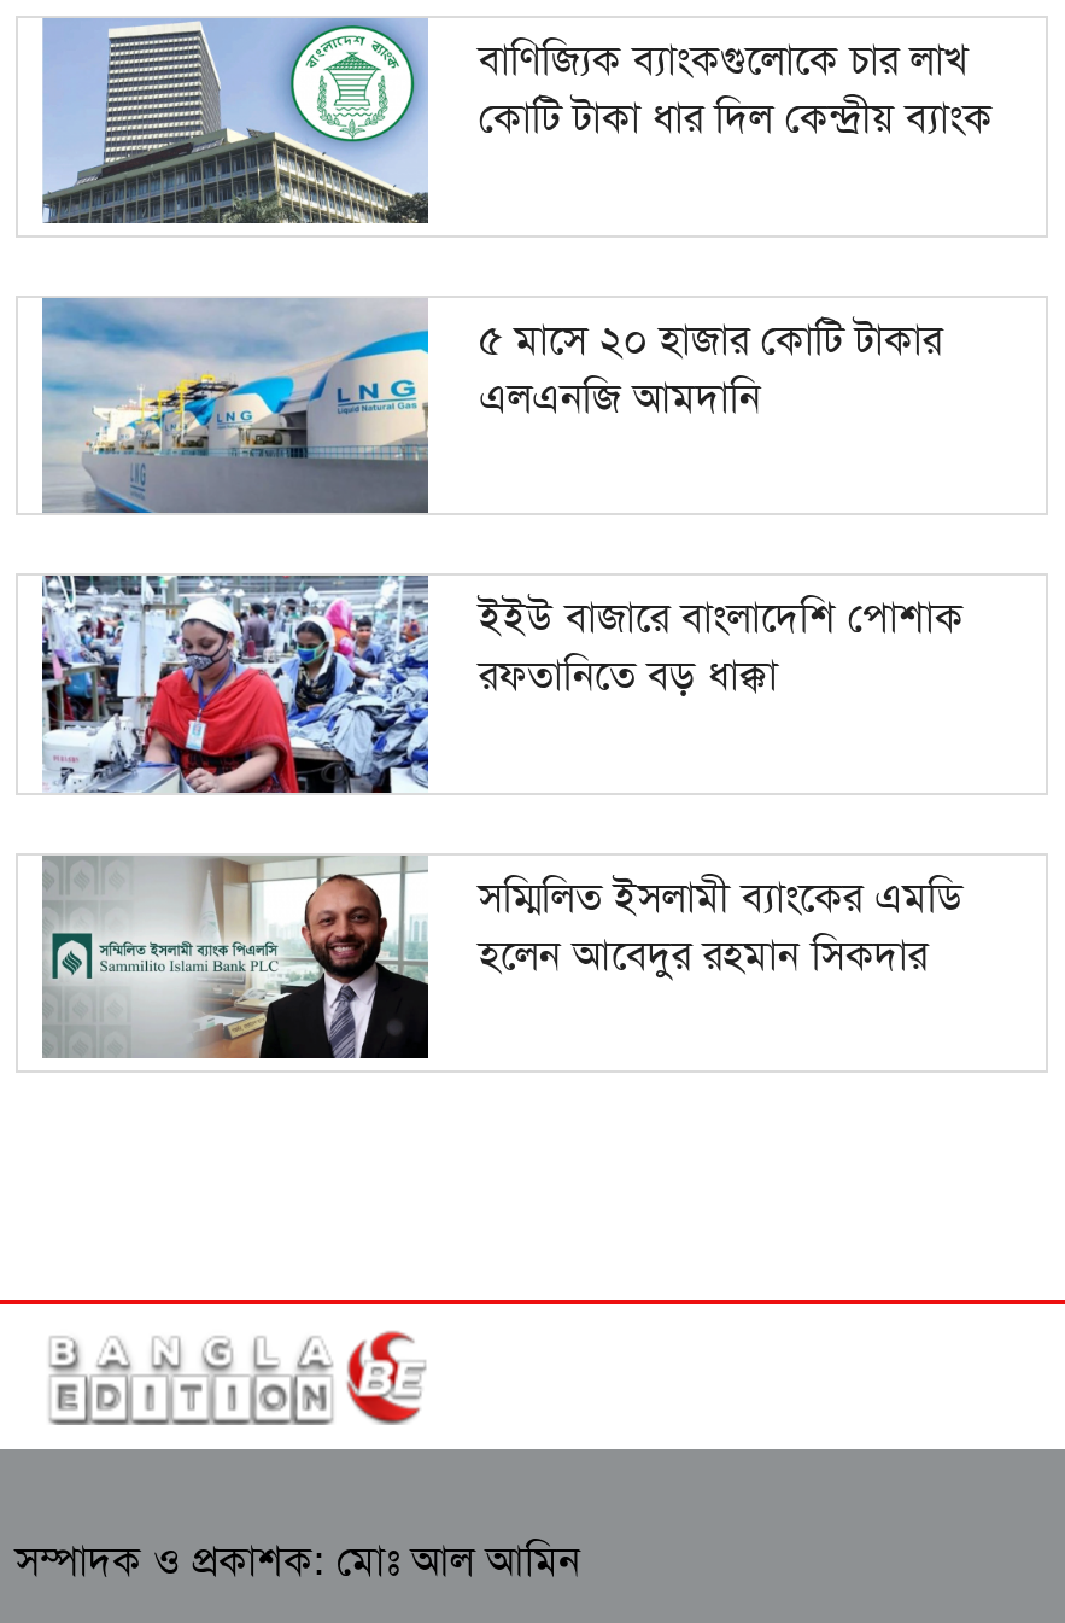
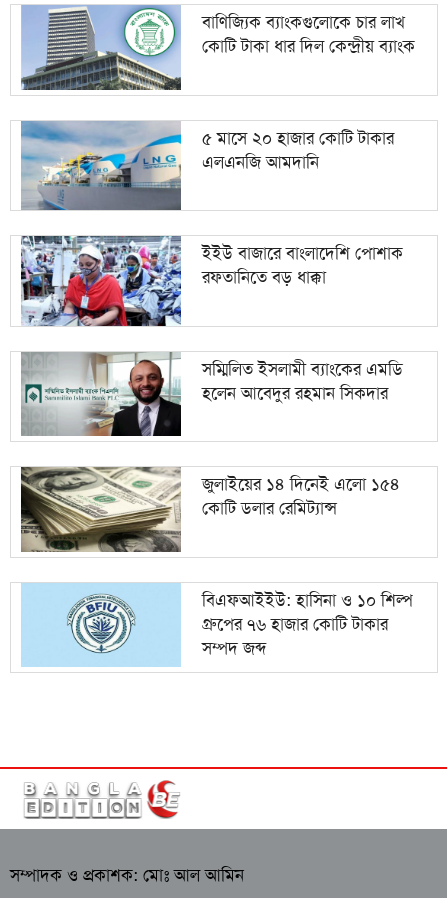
+ [image]
+ জুলাইয়ের ১৪ দিনেই এলো ১৫৪
+ কোটি ডলার রেমিট্যান্স

+ [image]
+ বিএফআইইউ: হাসিনা ও ১০ শিল্প
+ গ্রুপের ৭৬ হাজার কোটি টাকার
+ সম্পদ জব্দ
